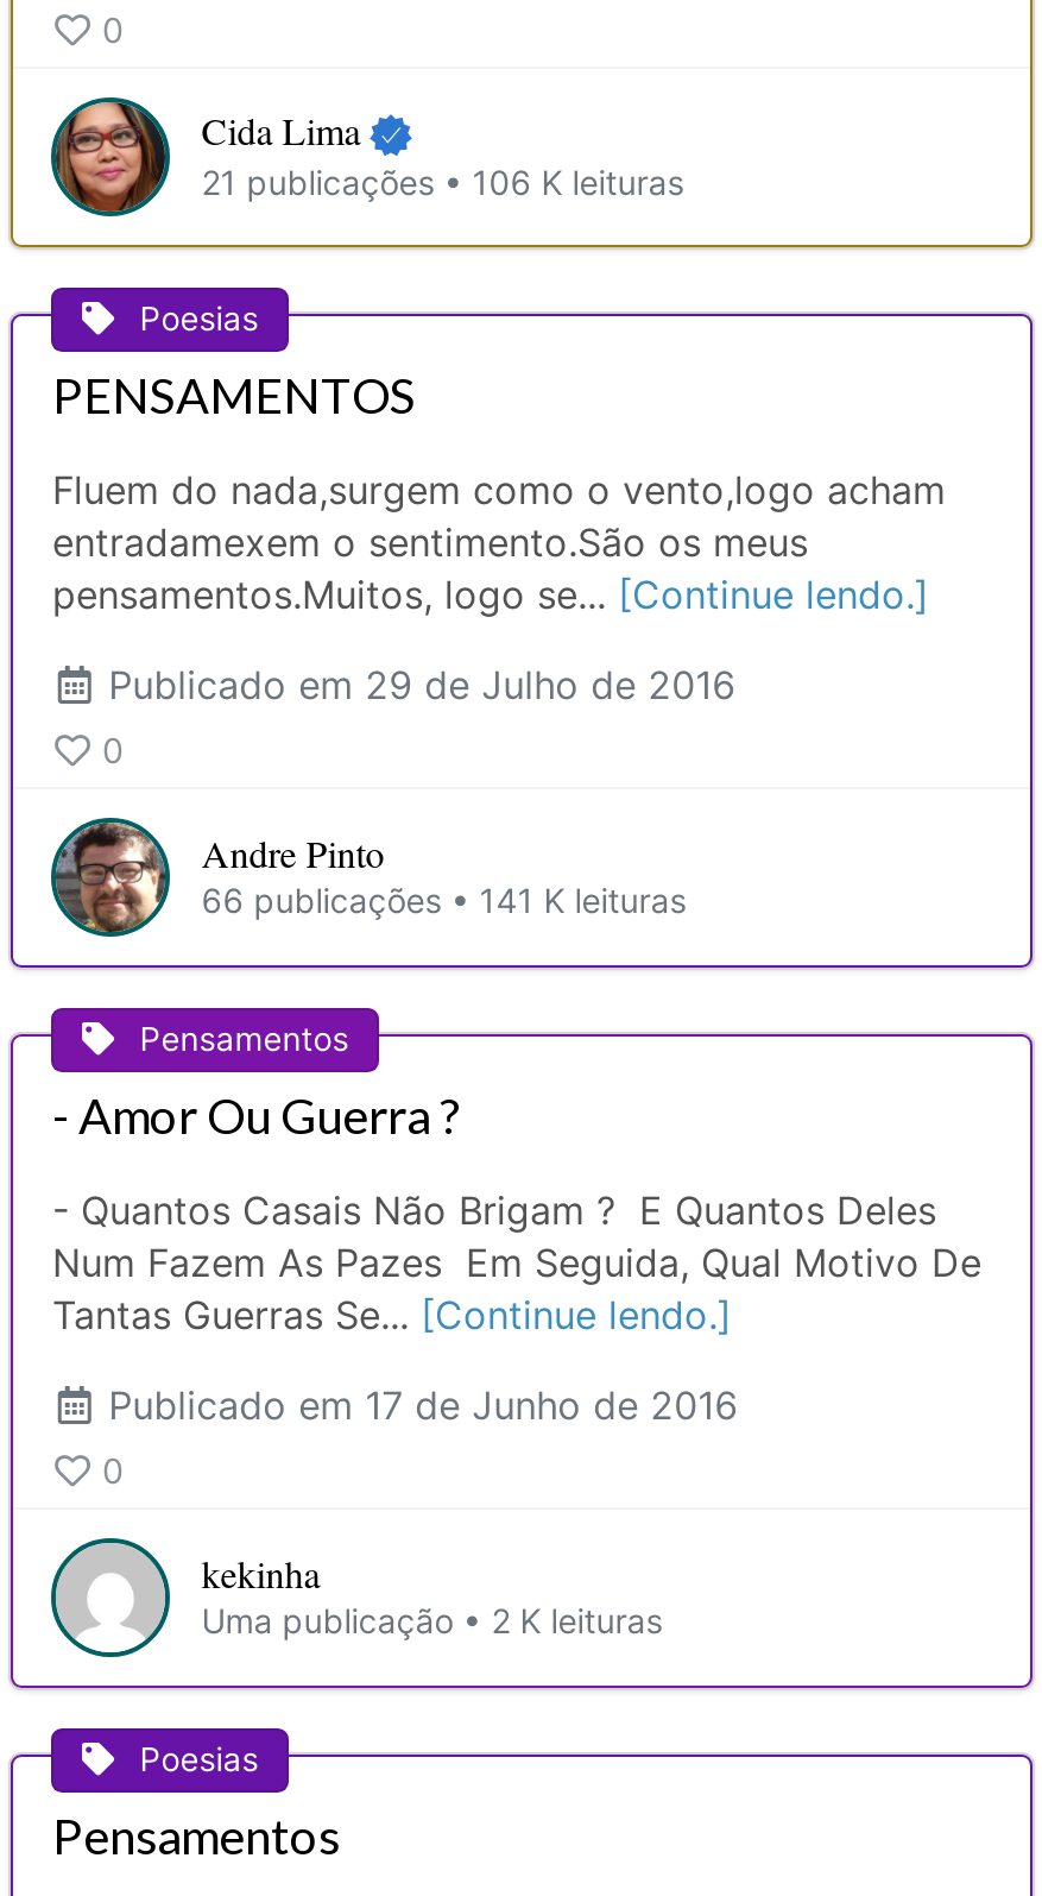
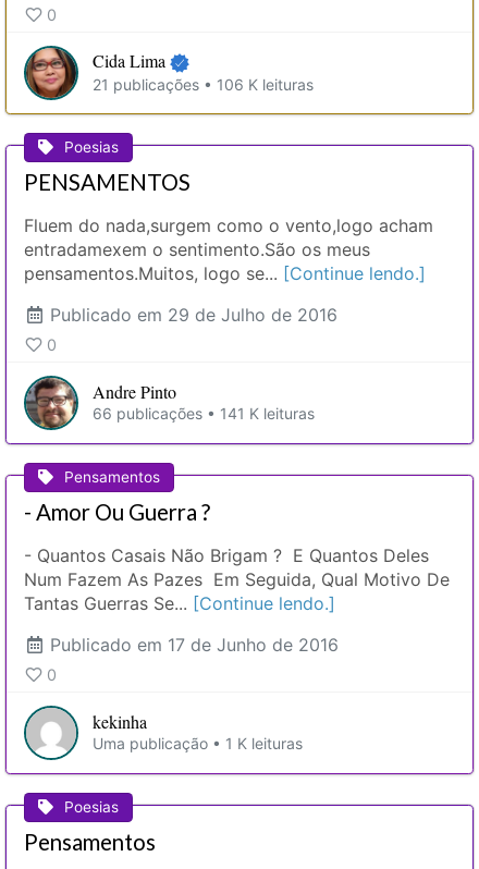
- Uma publicação • 2 K leituras
+ Uma publicação • 1 K leituras
